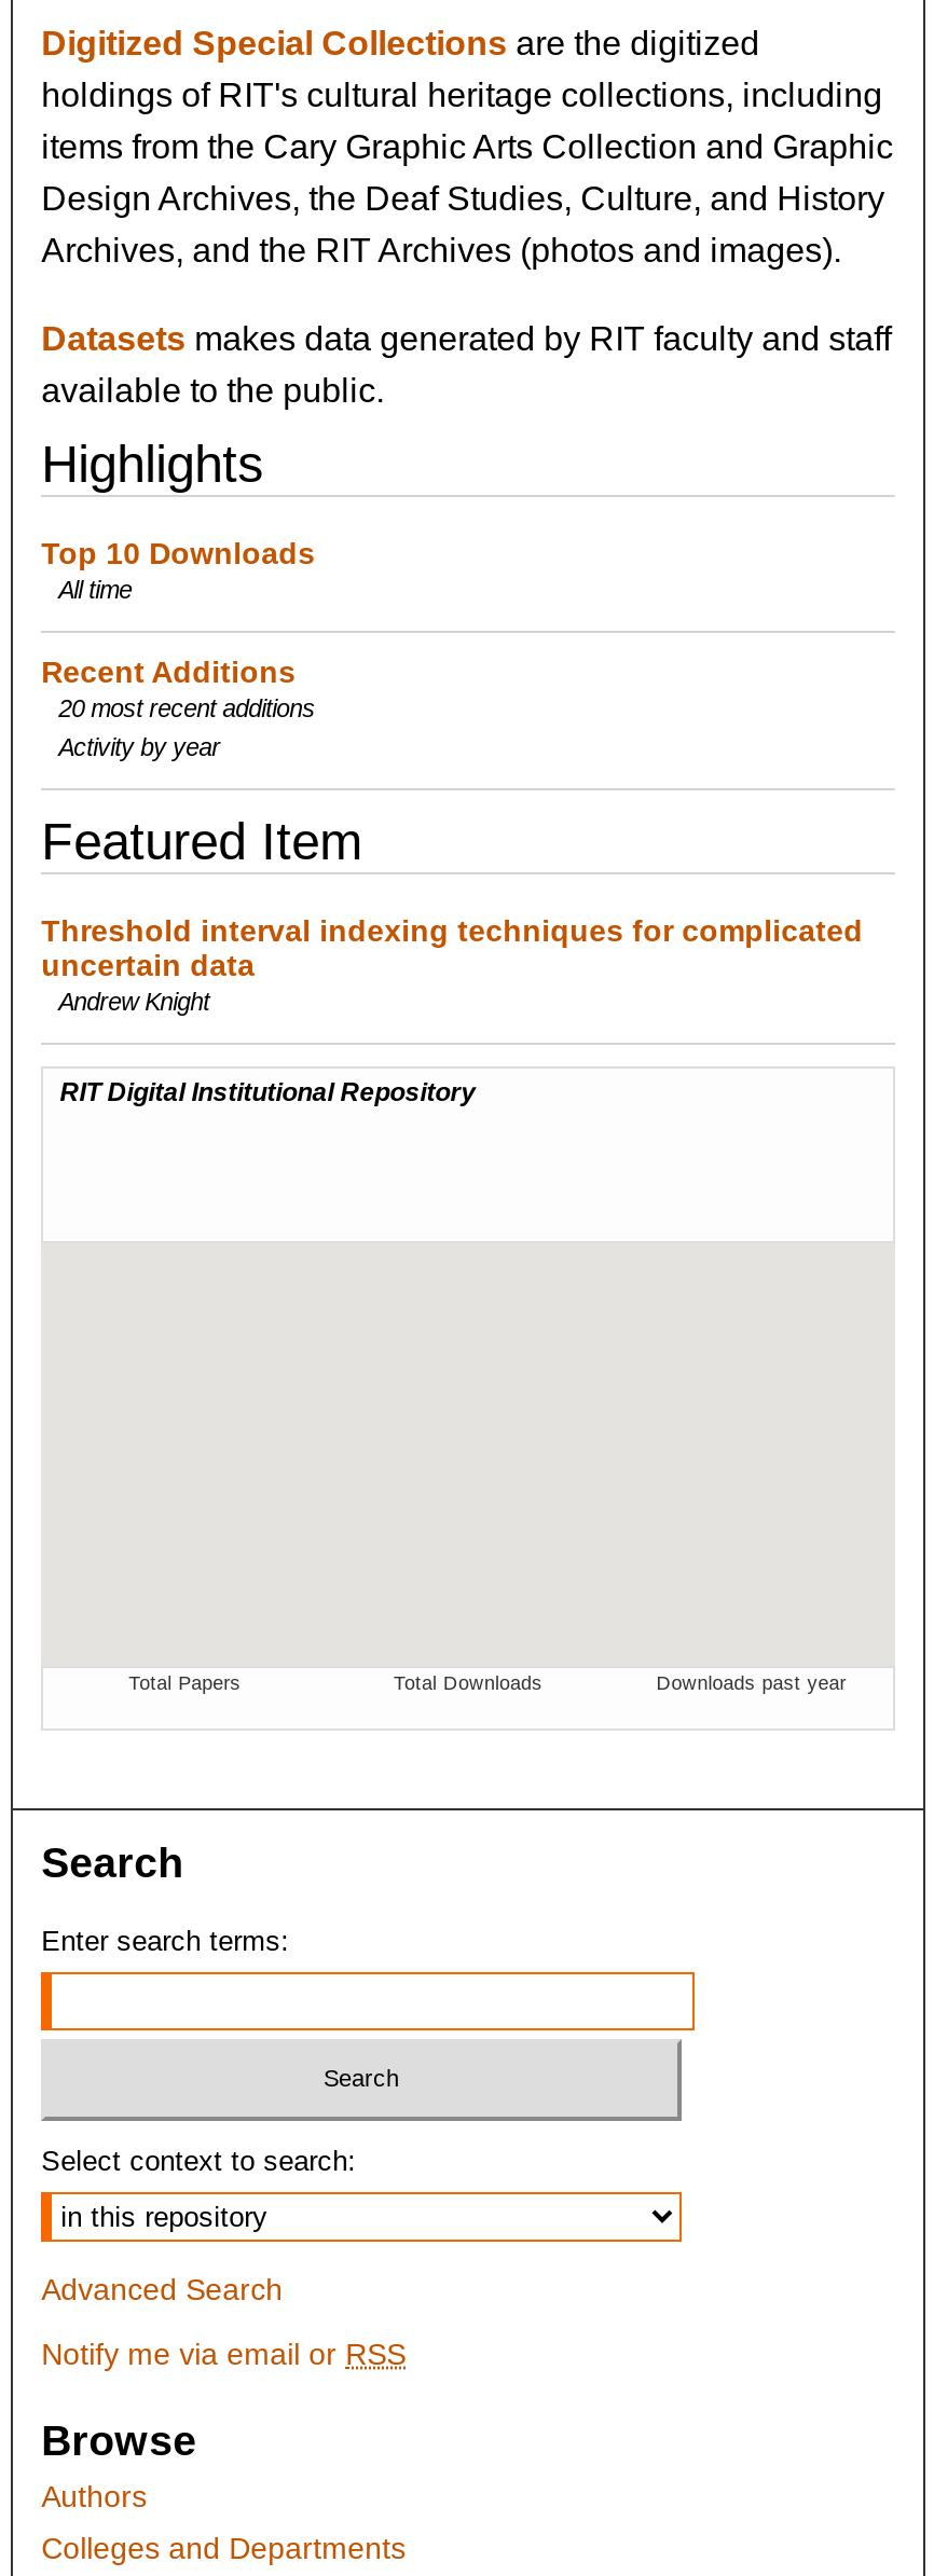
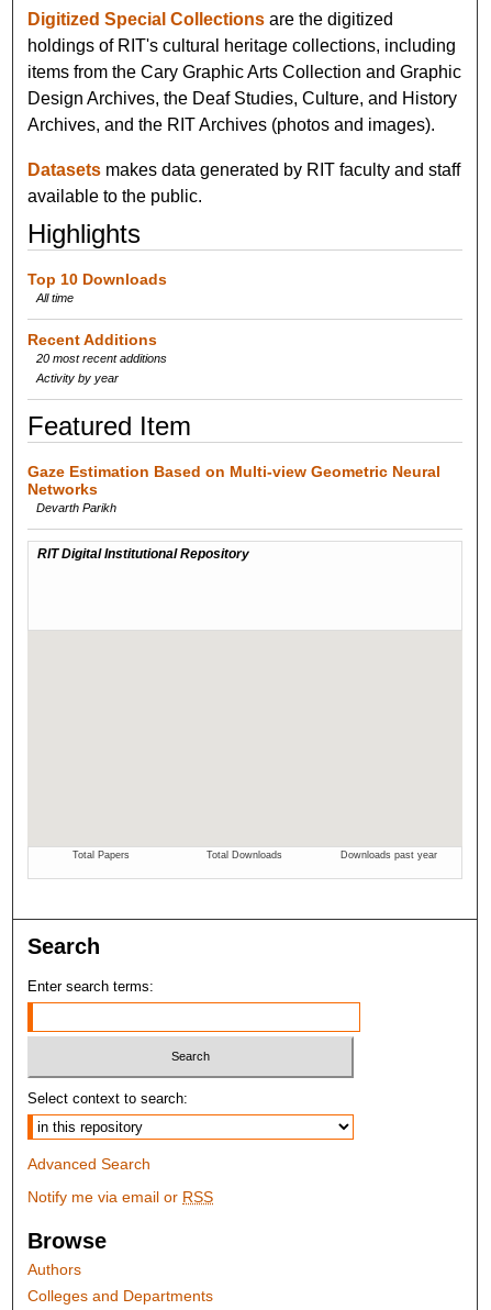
- Threshold interval indexing techniques for complicated
- uncertain data
- Andrew Knight
+ Gaze Estimation Based on Multi-view Geometric Neural
+ Networks
+ Devarth Parikh
